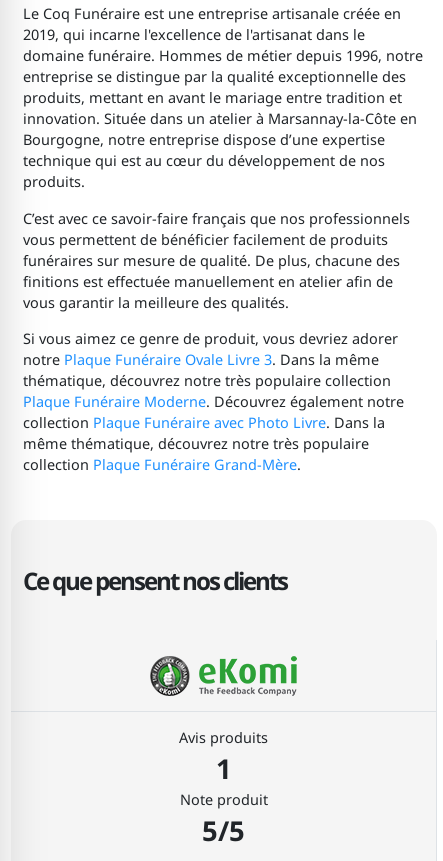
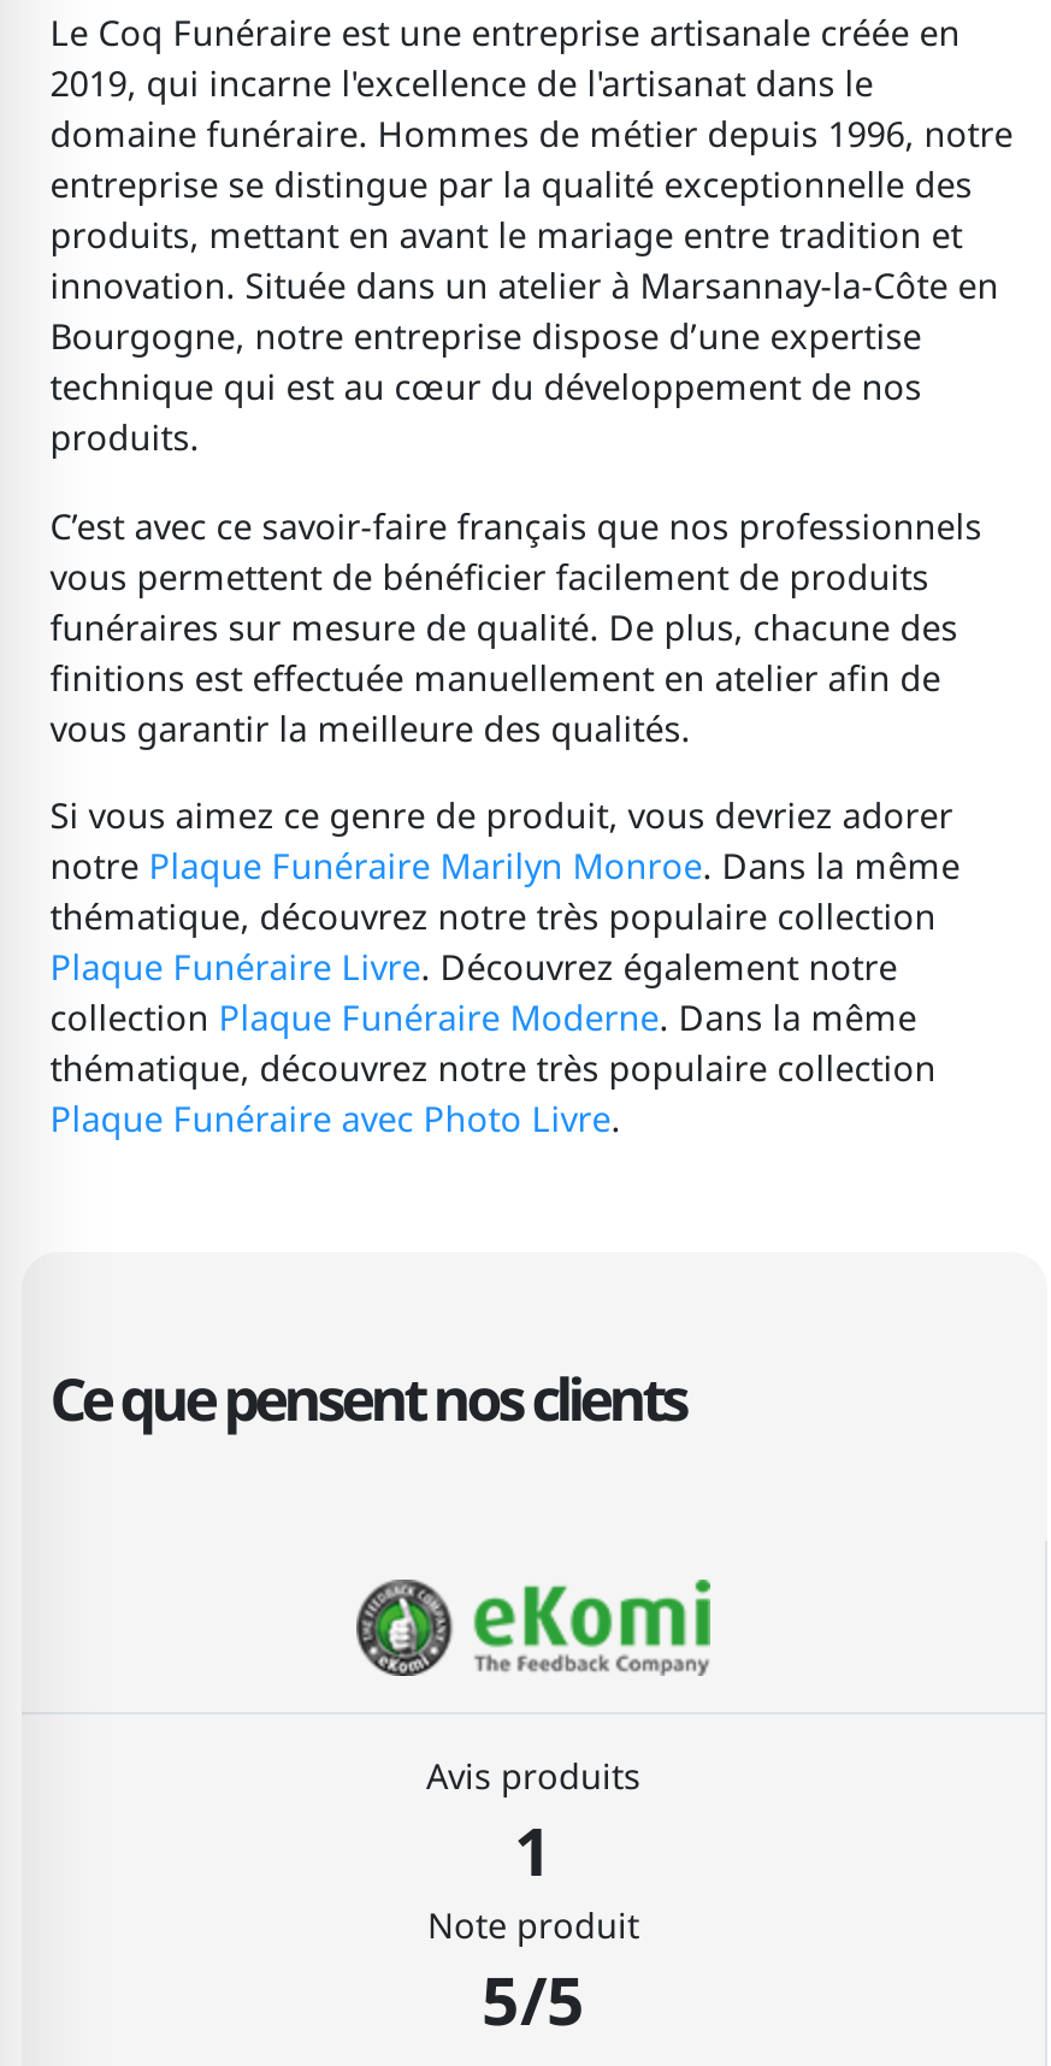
- notre Plaque Funéraire Ovale Livre 3. Dans la même
+ notre Plaque Funéraire Marilyn Monroe. Dans la même

- Plaque Funéraire Moderne. Découvrez également notre
- collection Plaque Funéraire avec Photo Livre. Dans la
- même thématique, découvrez notre très populaire
- collection Plaque Funéraire Grand-Mère.
+ Plaque Funéraire Livre. Découvrez également notre
+ collection Plaque Funéraire Moderne. Dans la même
+ thématique, découvrez notre très populaire collection
+ Plaque Funéraire avec Photo Livre.
